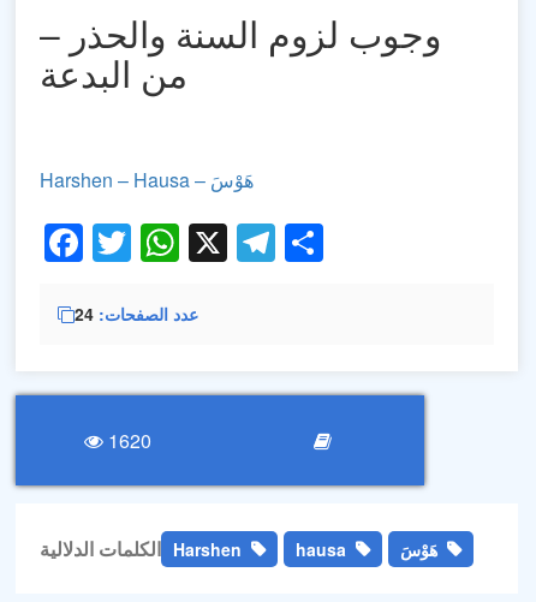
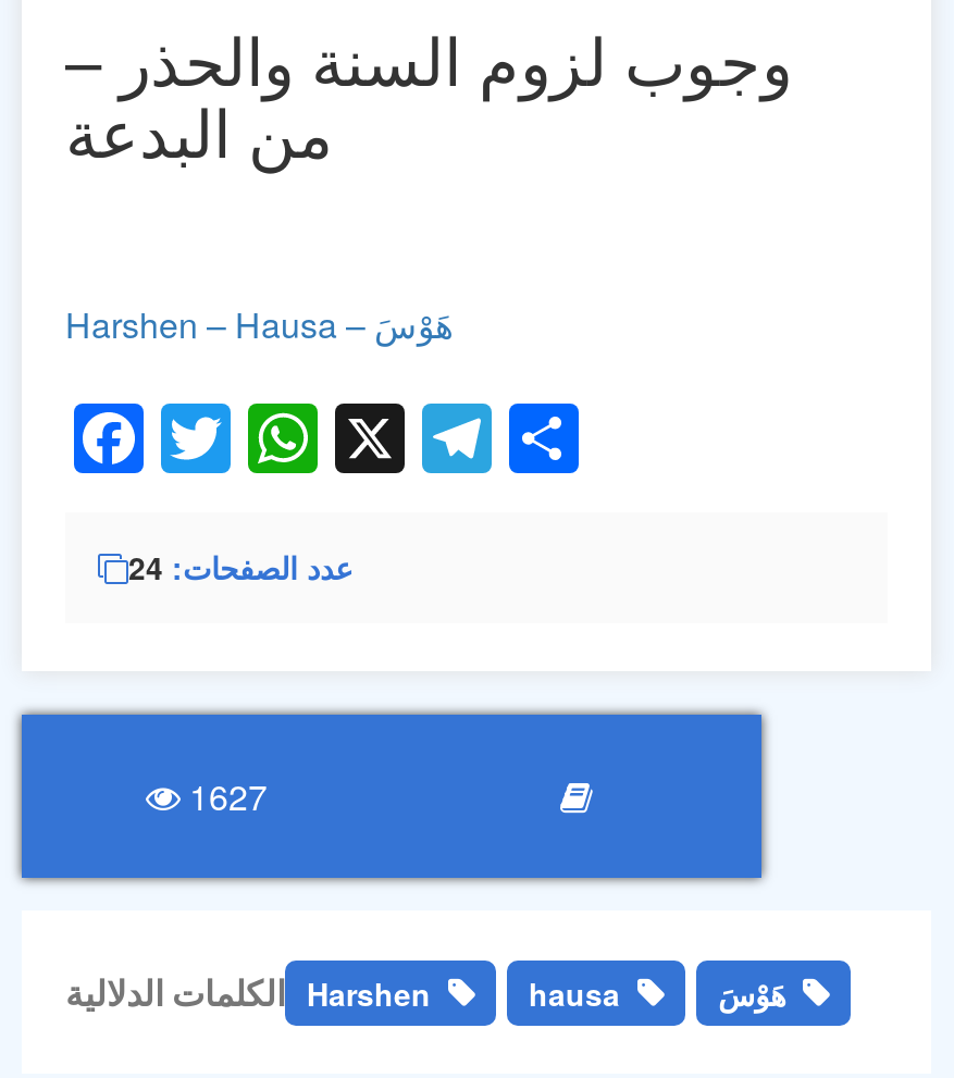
- 1620
+ 1627
